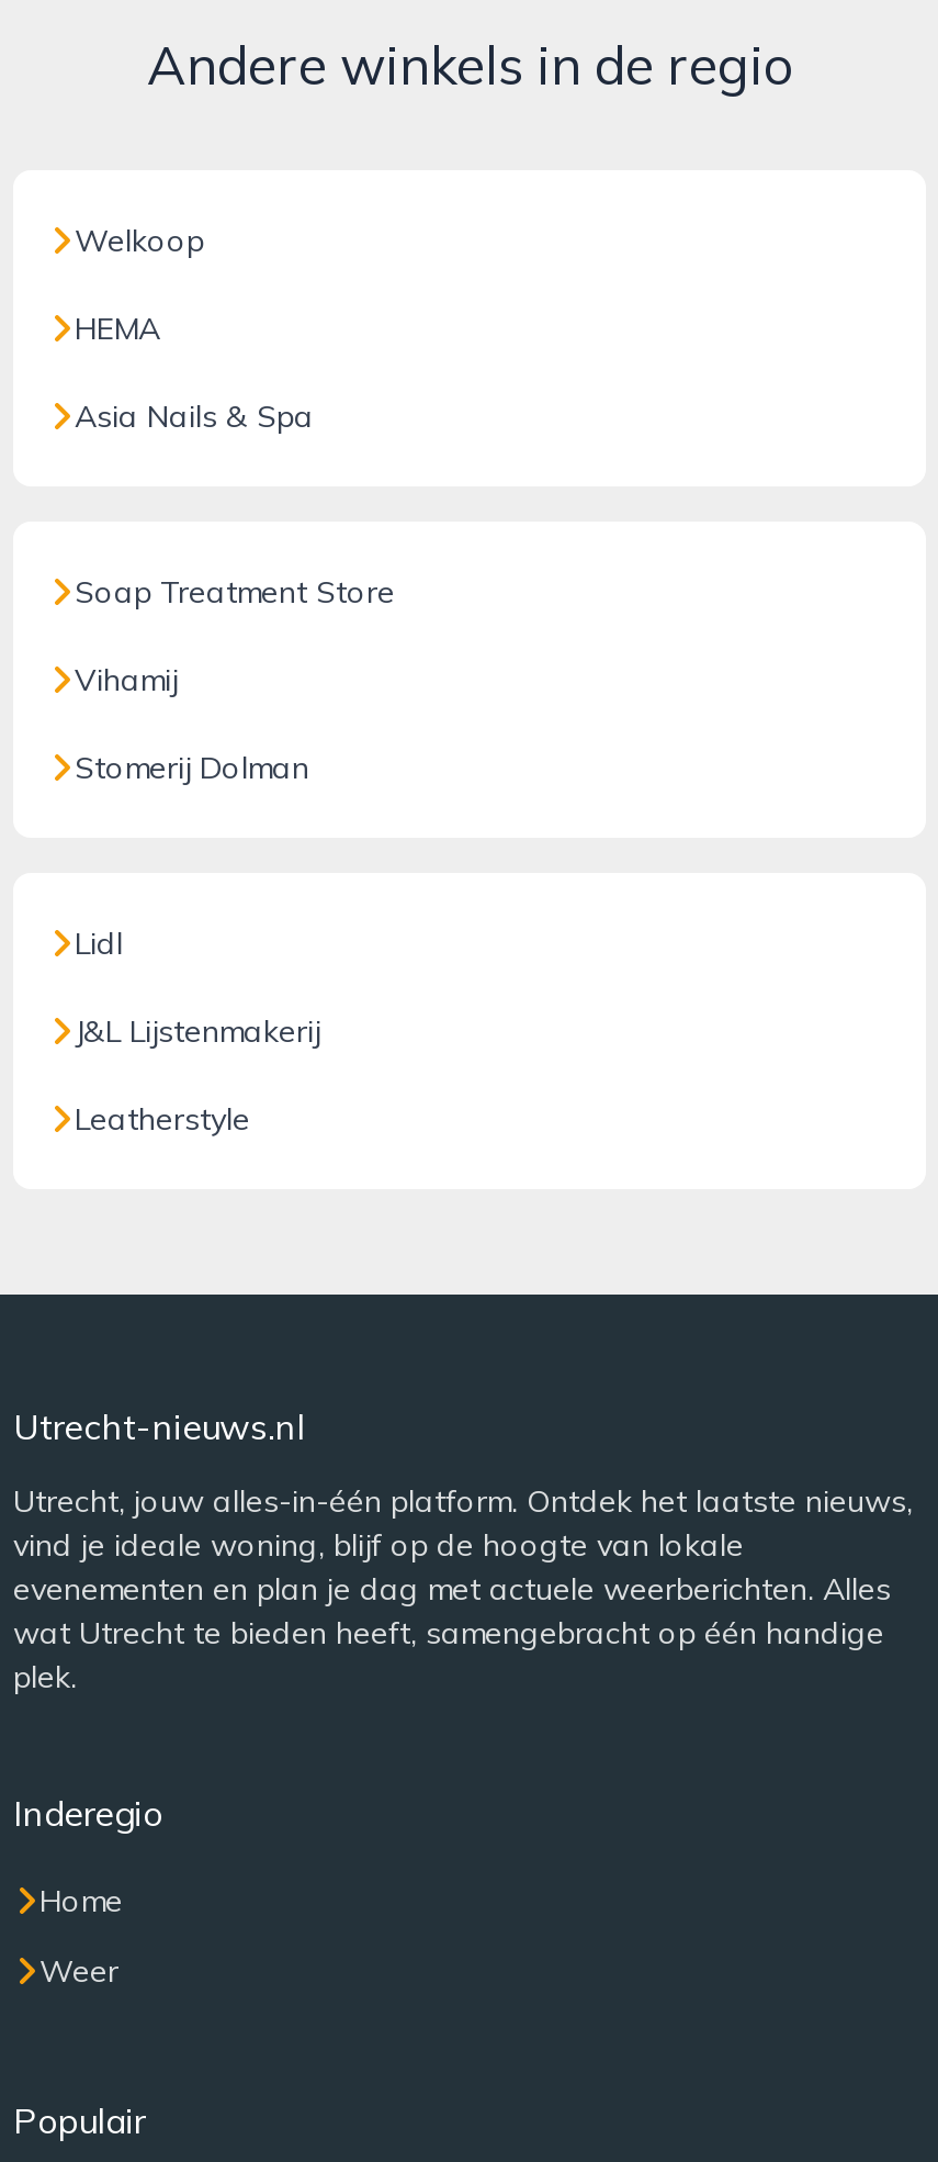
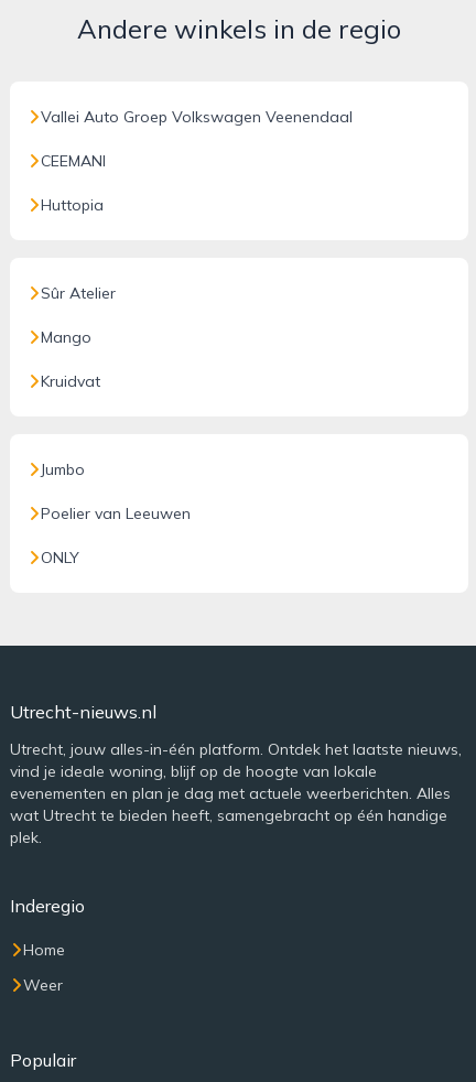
- Welkoop
+ Vallei Auto Groep Volkswagen Veenendaal

- HEMA
+ CEEMANI

- Asia Nails & Spa
+ Huttopia

- Soap Treatment Store
+ Sûr Atelier

- Vihamij
+ Mango

- Stomerij Dolman
+ Kruidvat

- Lidl
+ Jumbo

- J&L Lijstenmakerij
+ Poelier van Leeuwen

- Leatherstyle
+ ONLY
